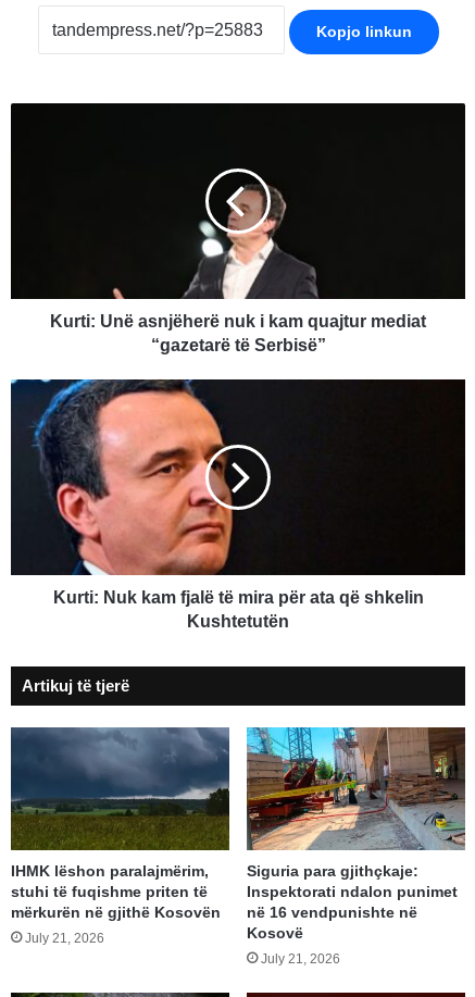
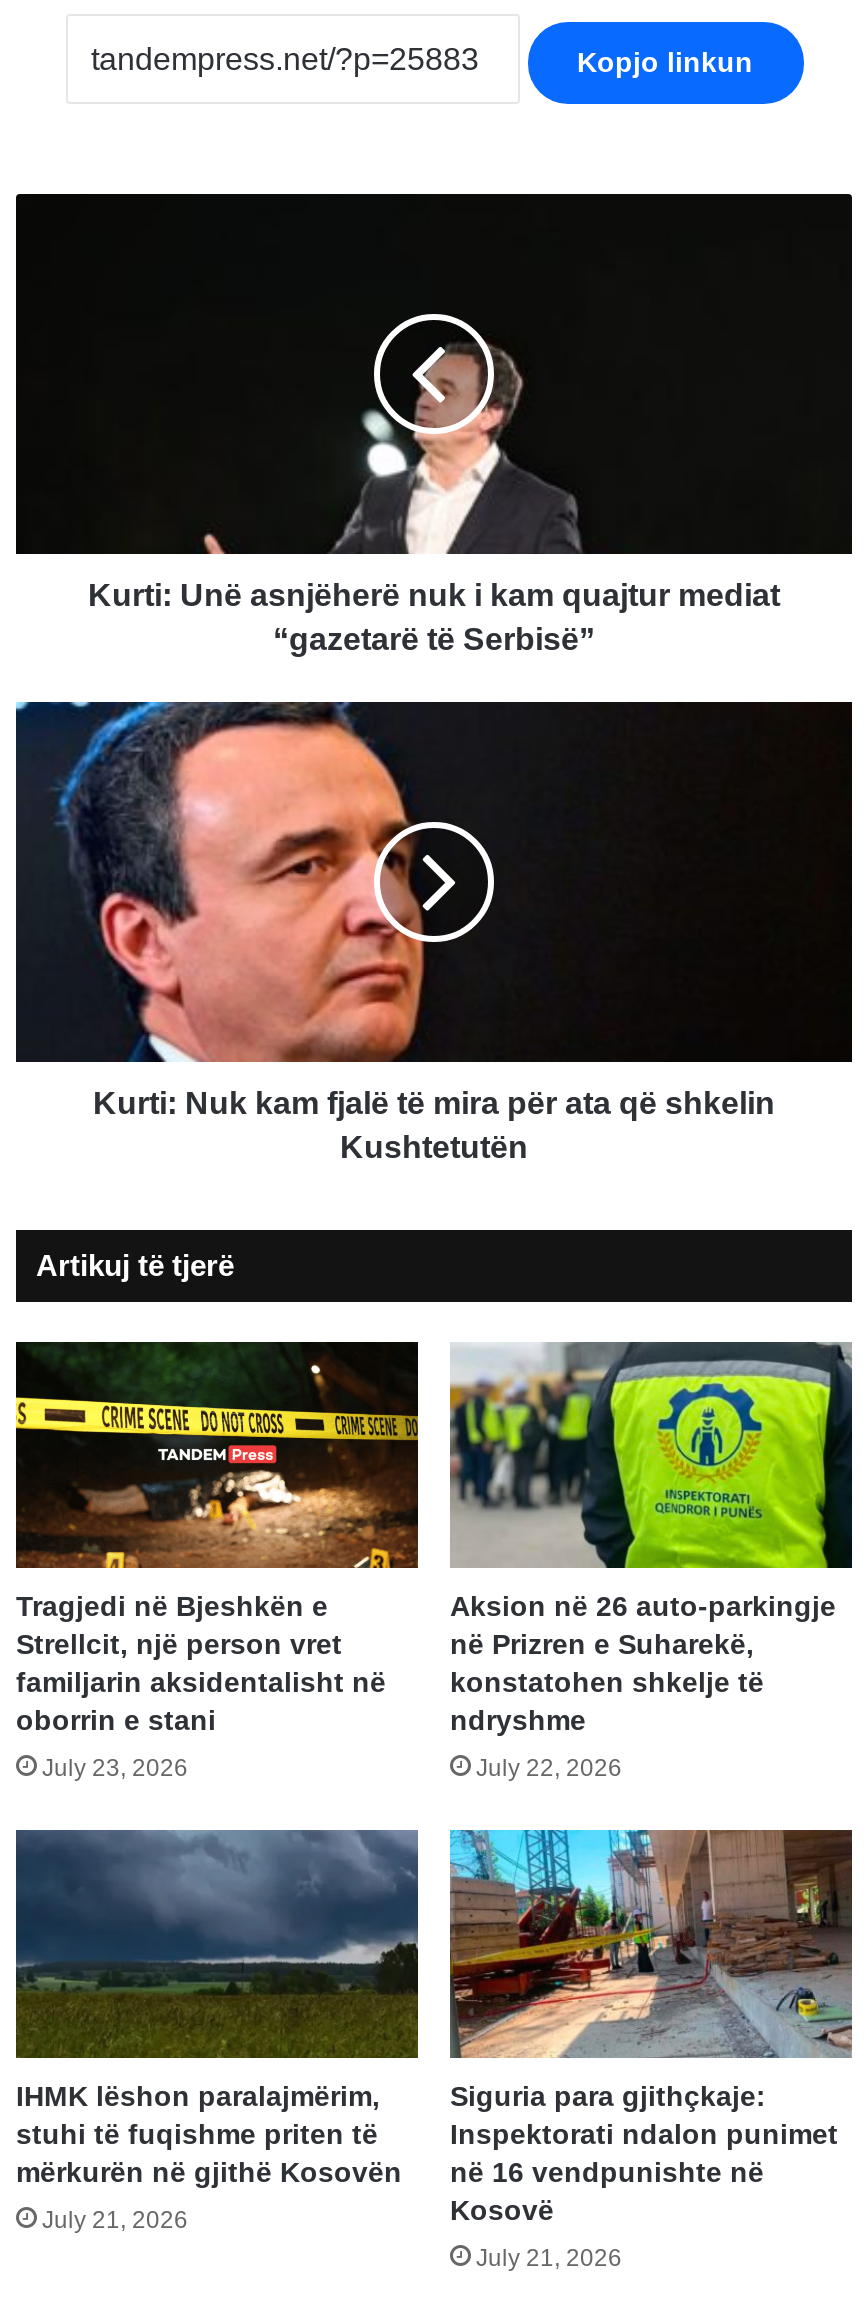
+ [image]
+ Tragjedi në Bjeshkën e
+ Strellcit, një person vret
+ familjarin aksidentalisht në
+ oborrin e stani
+ July 23, 2026

+ [image]
+ Aksion në 26 auto-parkingje
+ në Prizren e Suharekë,
+ konstatohen shkelje të
+ ndryshme
+ July 22, 2026
